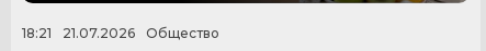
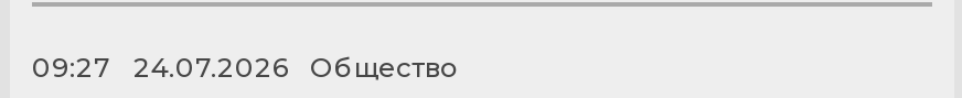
- 18:21
- 21.07.2026
+ 09:27
+ 24.07.2026
